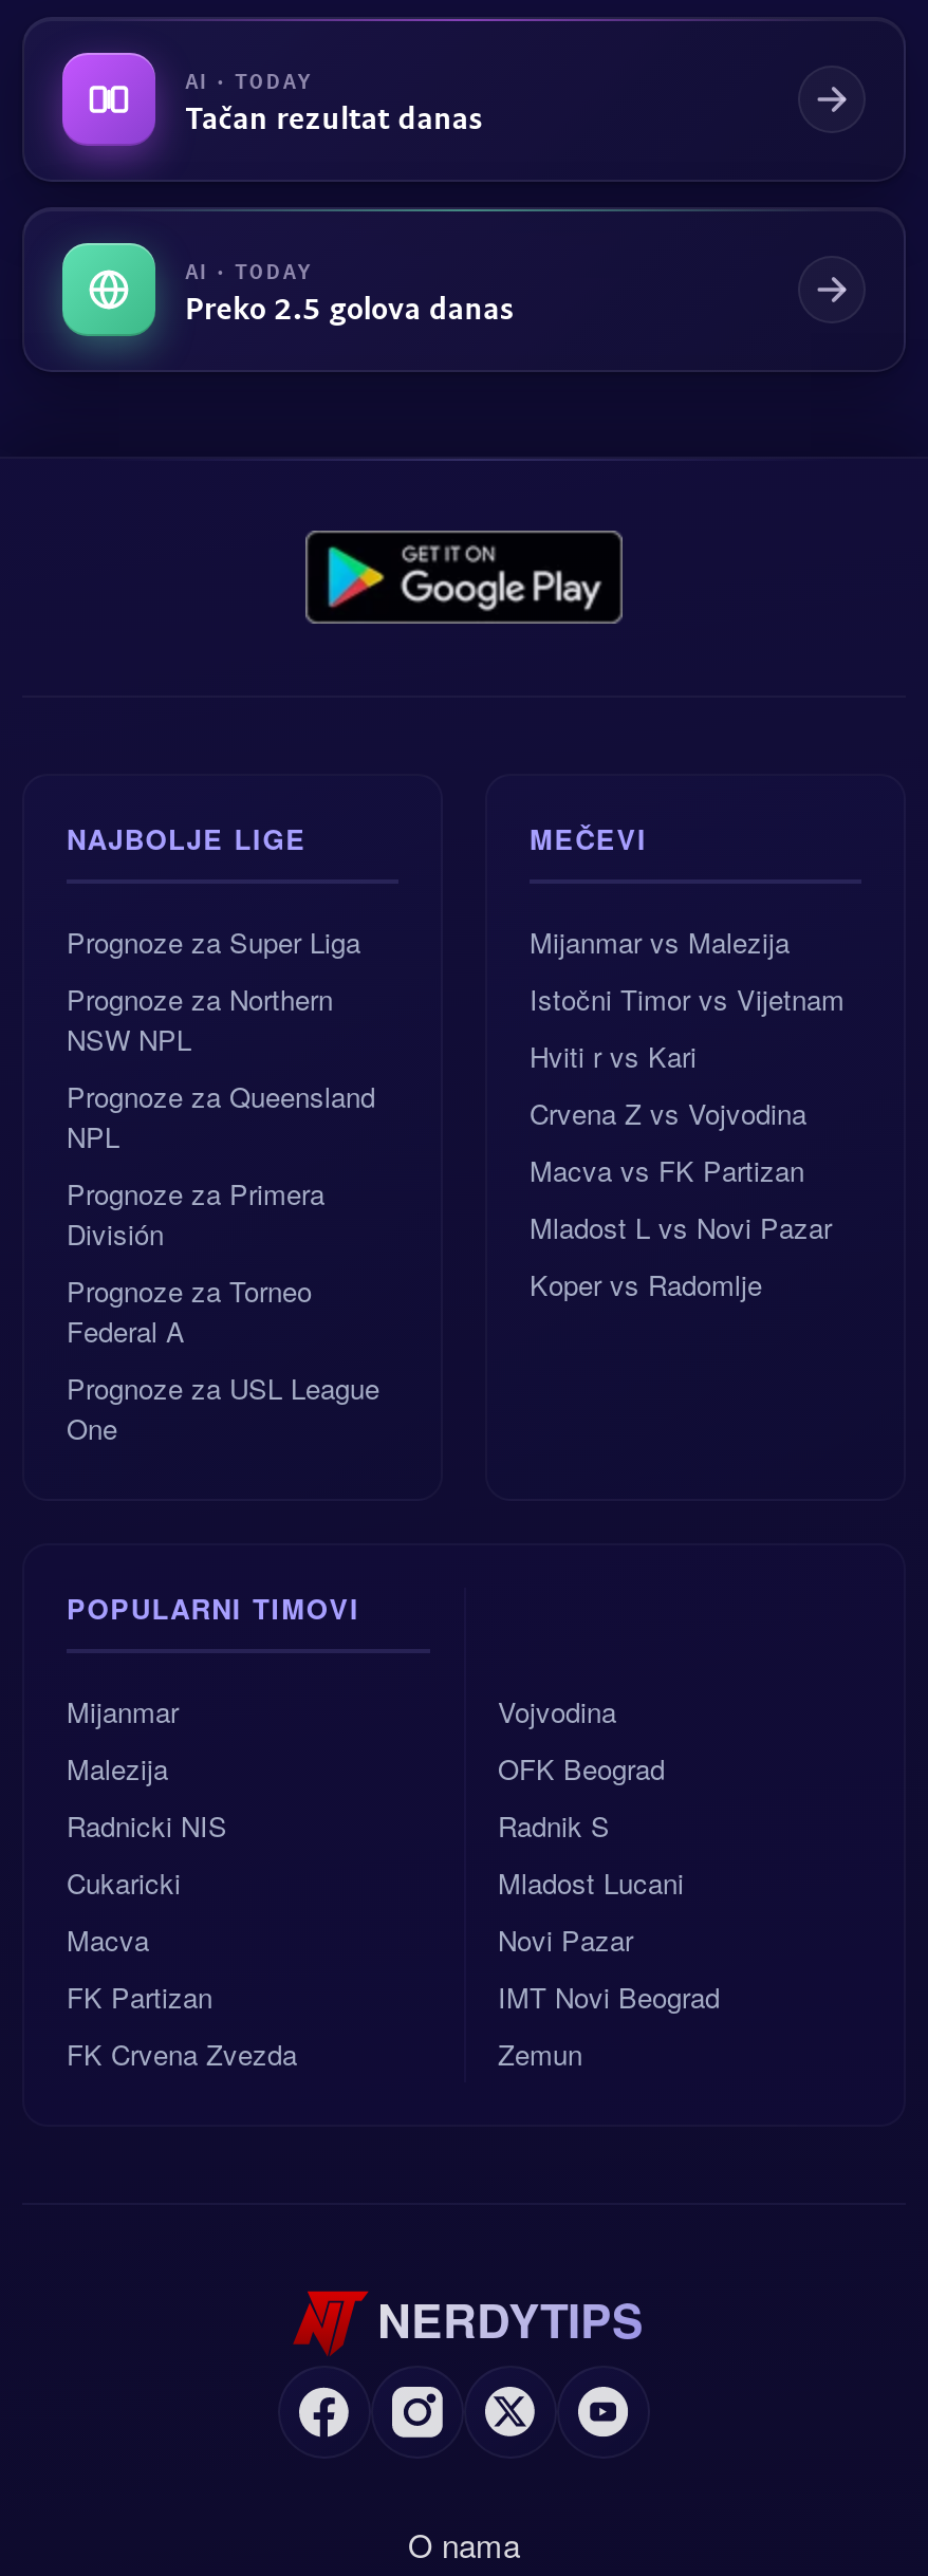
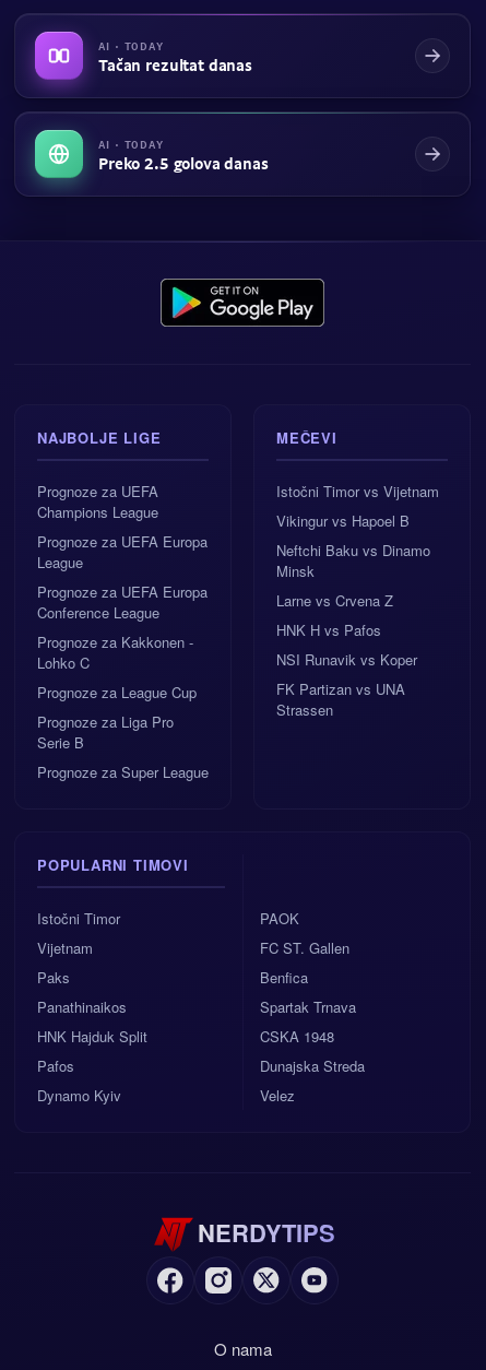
- Prognoze za Super Liga
- Prognoze za Northern
- NSW NPL
- Prognoze za Queensland
- NPL
- Prognoze za Primera
- División
- Prognoze za Torneo
- Federal A
- Prognoze za USL League
- One
+ Prognoze za UEFA
+ Champions League
+ Prognoze za UEFA Europa
+ League
+ Prognoze za UEFA Europa
+ Conference League
+ Prognoze za Kakkonen -
+ Lohko C
+ Prognoze za League Cup
+ Prognoze za Liga Pro
+ Serie B
+ Prognoze za Super League

- Mijanmar vs Malezija

moved up: Istočni Timor vs Vijetnam

- Hviti r vs Kari
- Crvena Z vs Vojvodina
- Macva vs FK Partizan
- Mladost L vs Novi Pazar
- Koper vs Radomlje
+ Vikingur vs Hapoel B
+ Neftchi Baku vs Dinamo
+ Minsk
+ Larne vs Crvena Z
+ HNK H vs Pafos
+ NSI Runavik vs Koper
+ FK Partizan vs UNA
+ Strassen

- Mijanmar
- Malezija
- Radnicki NIS
- Cukaricki
- Macva
- FK Partizan
- FK Crvena Zvezda
+ Istočni Timor
+ Vijetnam
+ Paks
+ Panathinaikos
+ HNK Hajduk Split
+ Pafos
+ Dynamo Kyiv

- Vojvodina
- OFK Beograd
- Radnik S
- Mladost Lucani
- Novi Pazar
- IMT Novi Beograd
- Zemun
+ PAOK
+ FC ST. Gallen
+ Benfica
+ Spartak Trnava
+ CSKA 1948
+ Dunajska Streda
+ Velez
